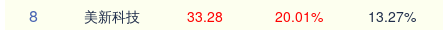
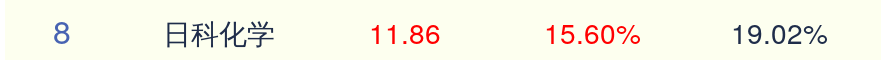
- 美新科技
- 33.28
- 20.01%
- 13.27%
+ 日科化学
+ 11.86
+ 15.60%
+ 19.02%
